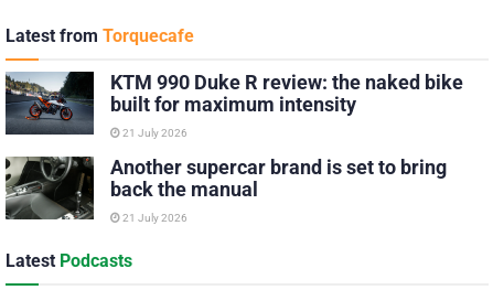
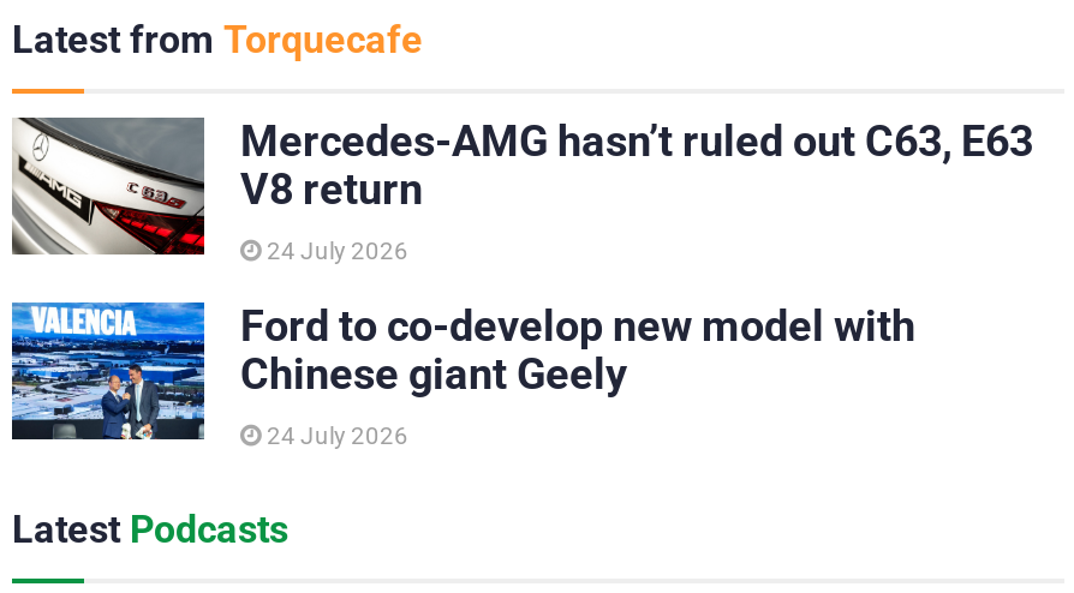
- [image]
- KTM 990 Duke R review: the naked bike
- built for maximum intensity
+ [image]
+ Mercedes-AMG hasn’t ruled out C63, E63
+ V8 return

- 21 July 2026
+ 24 July 2026

- [image]
- Another supercar brand is set to bring
- back the manual
+ [image]
+ Ford to co-develop new model with
+ Chinese giant Geely

- 21 July 2026
+ 24 July 2026
